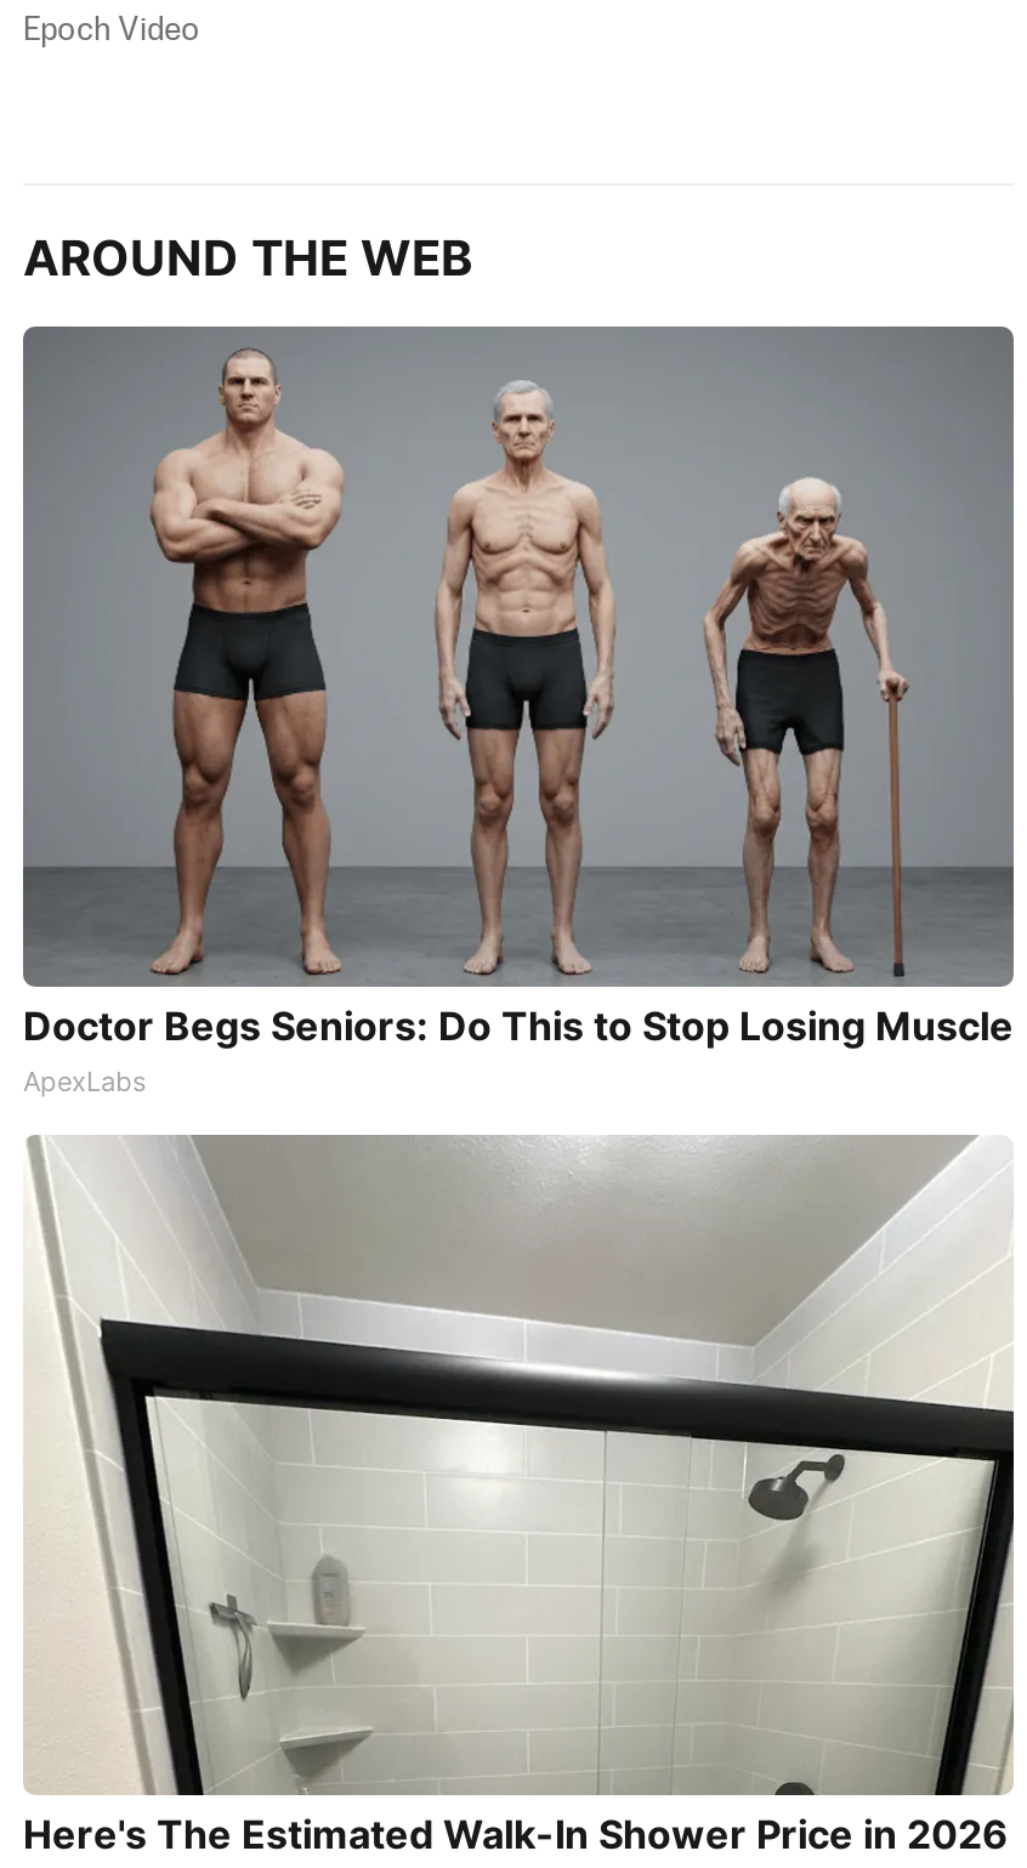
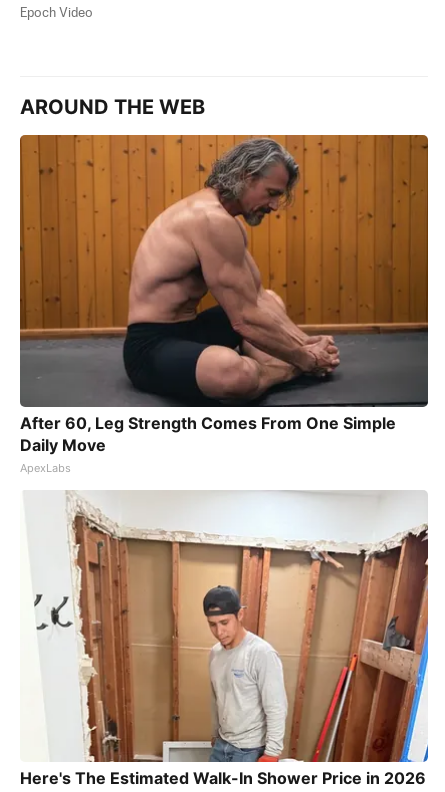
- [image]
- Doctor Begs Seniors: Do This to Stop Losing Muscle
+ [image]
+ After 60, Leg Strength Comes From One Simple
+ Daily Move

- [image]
+ [image]
